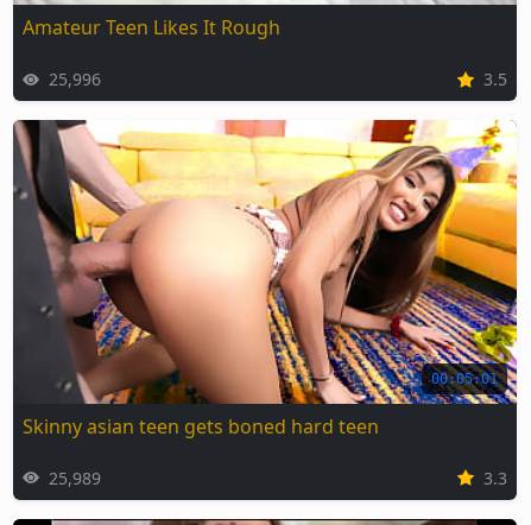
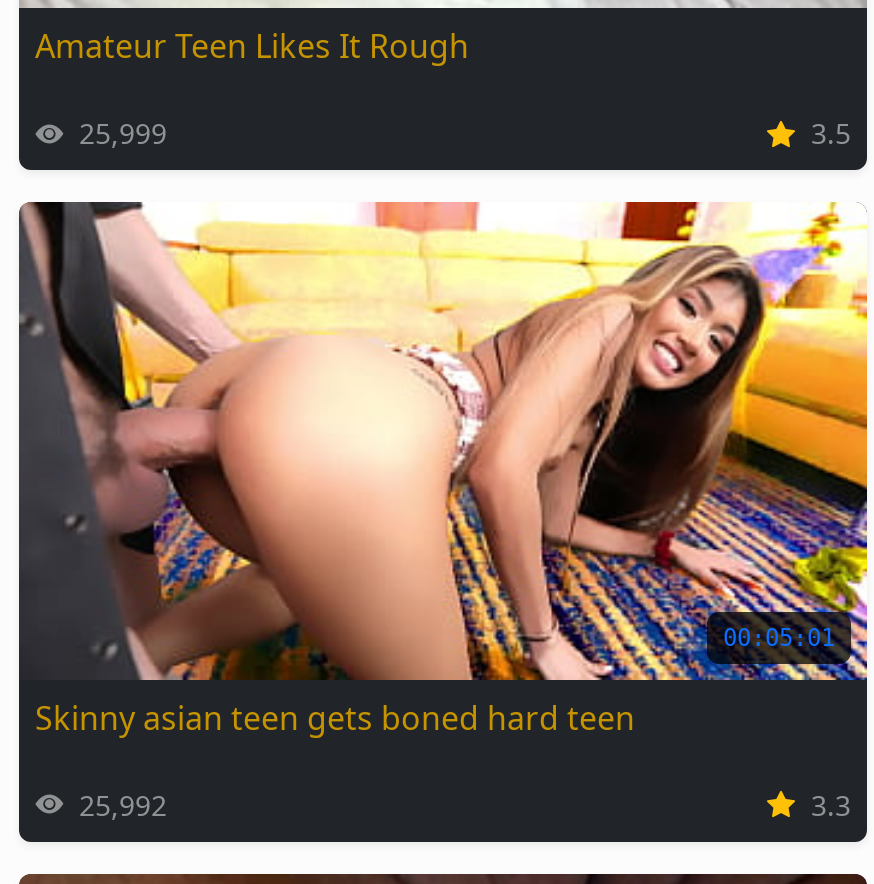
- 25,996
+ 25,999

- 25,989
+ 25,992
